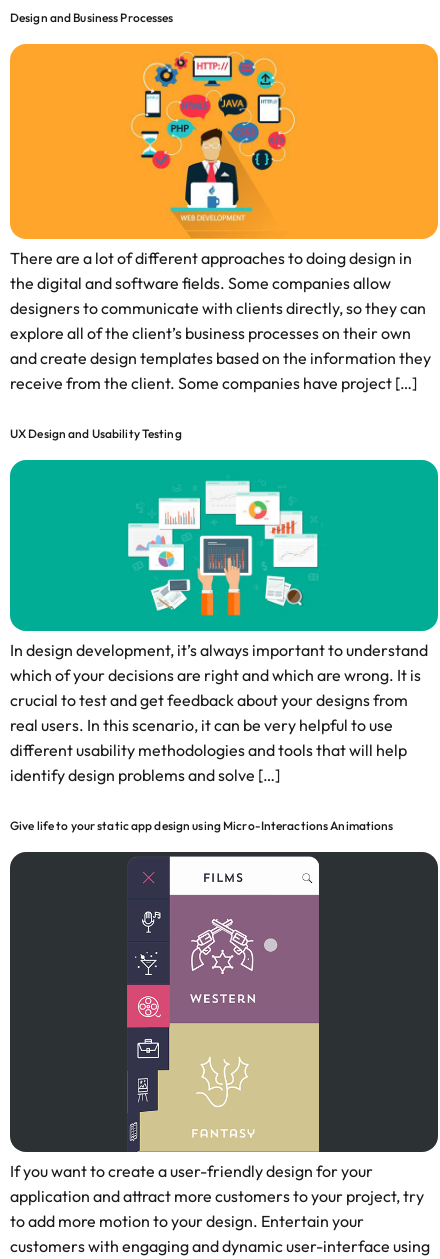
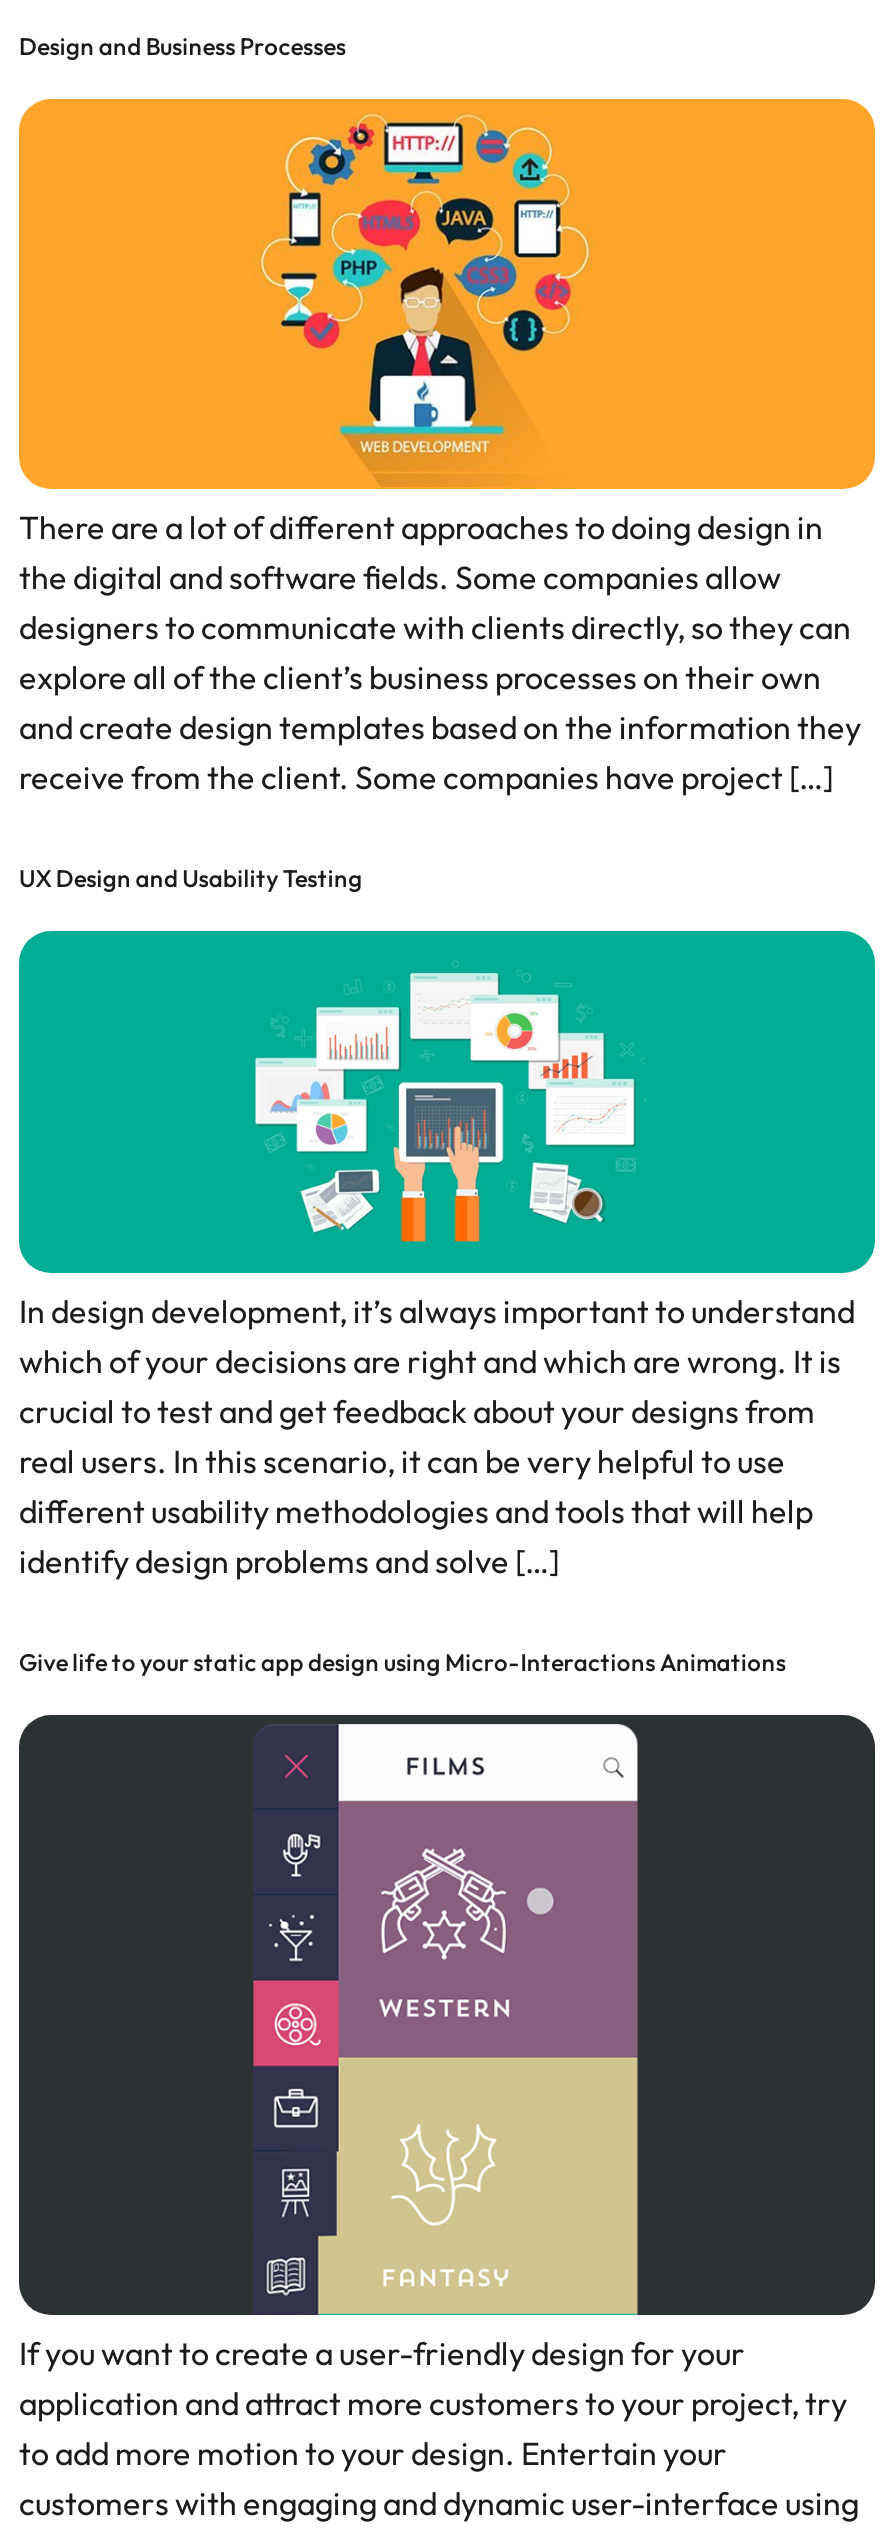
- [image]
+ [image]
